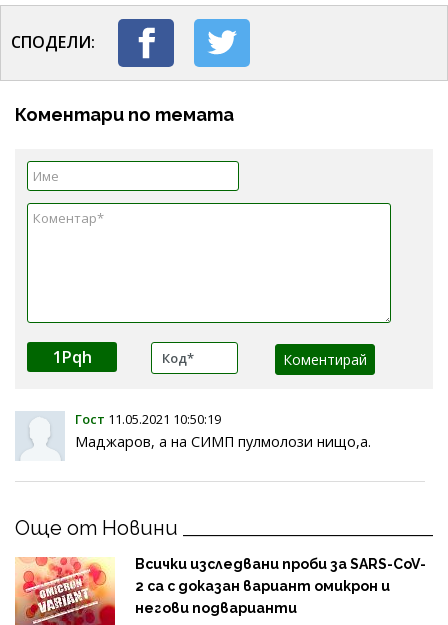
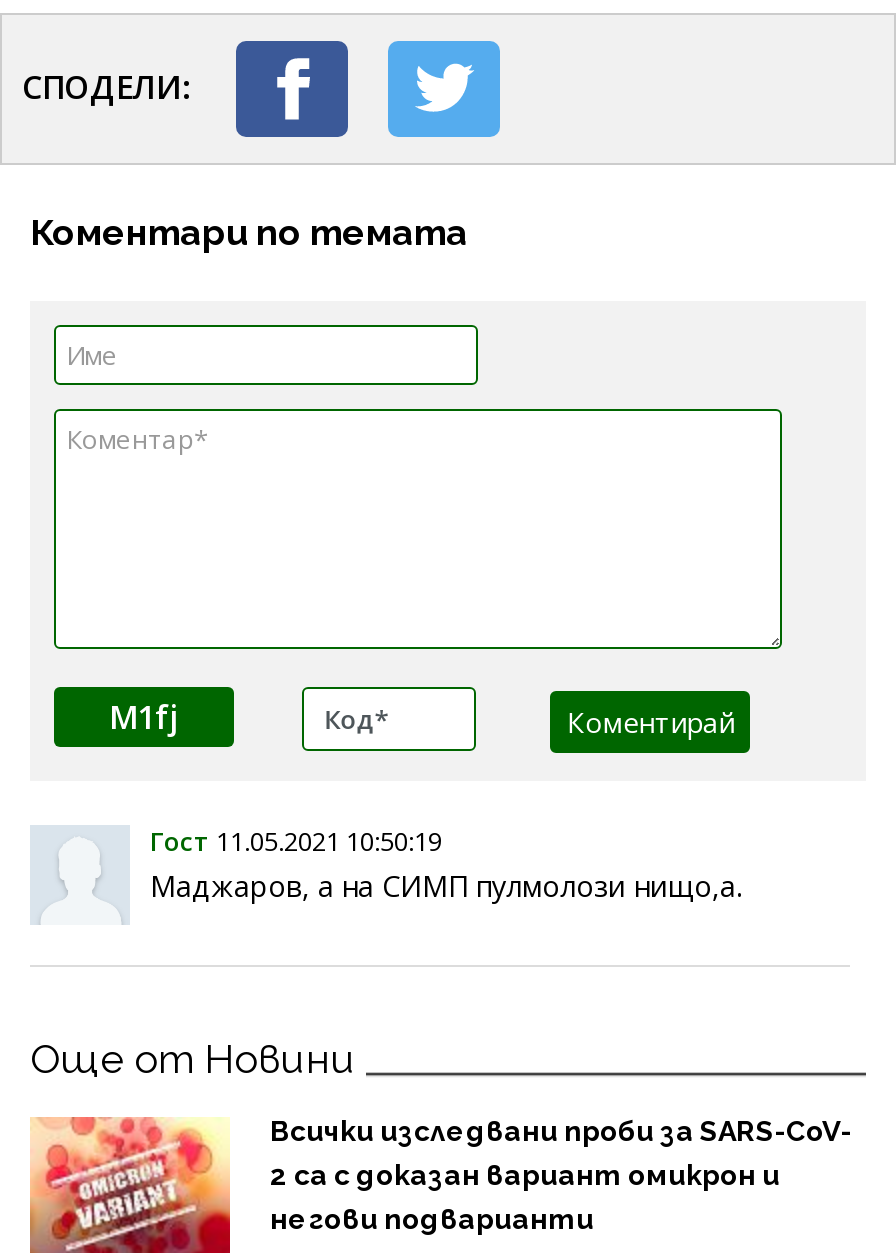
- 1Pqh
+ M1fj
